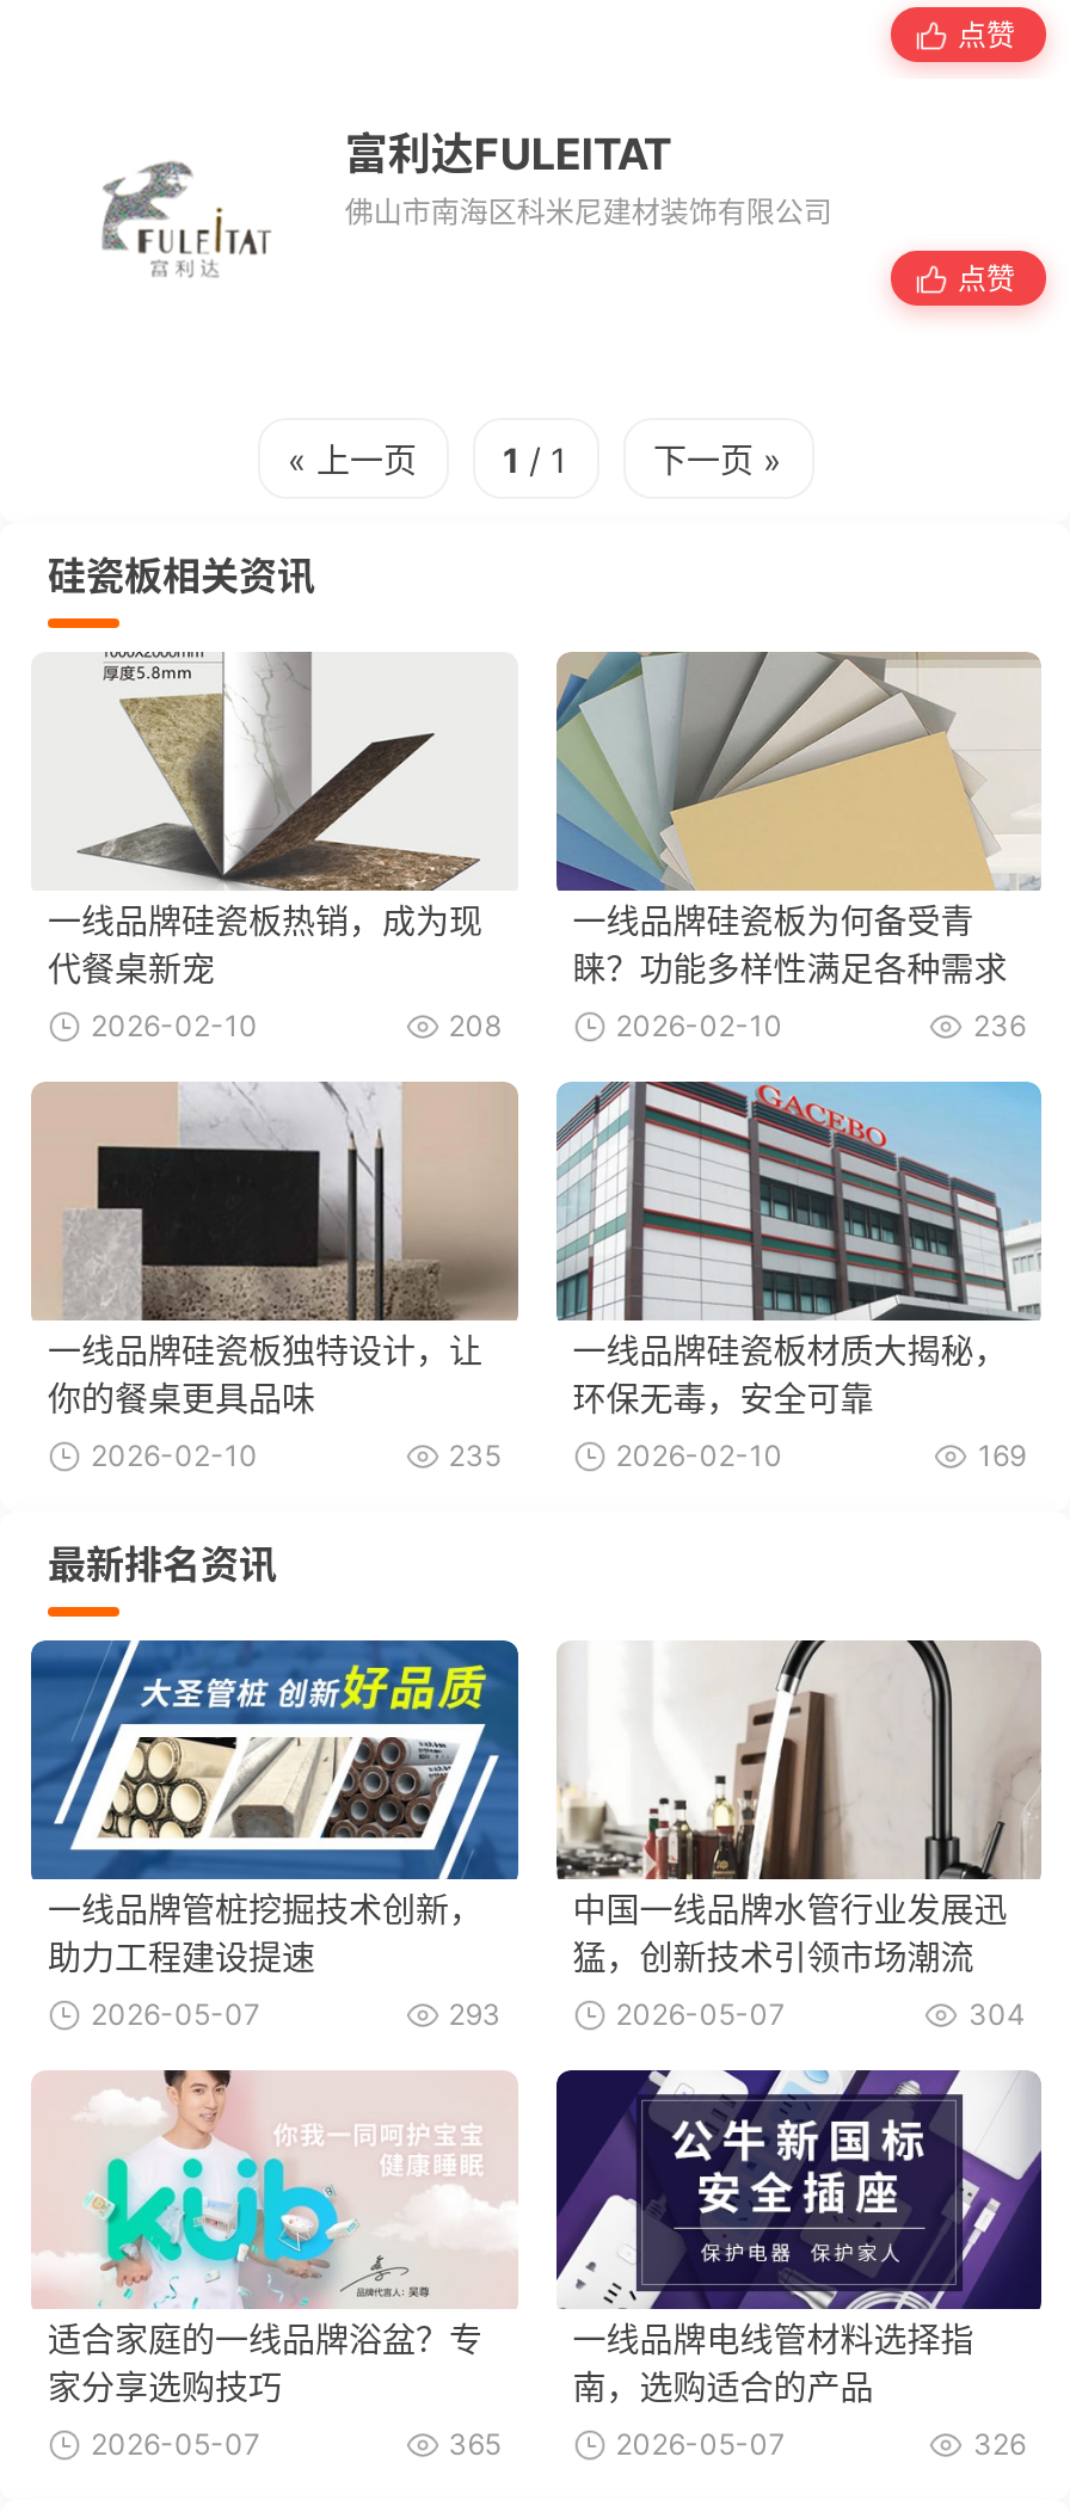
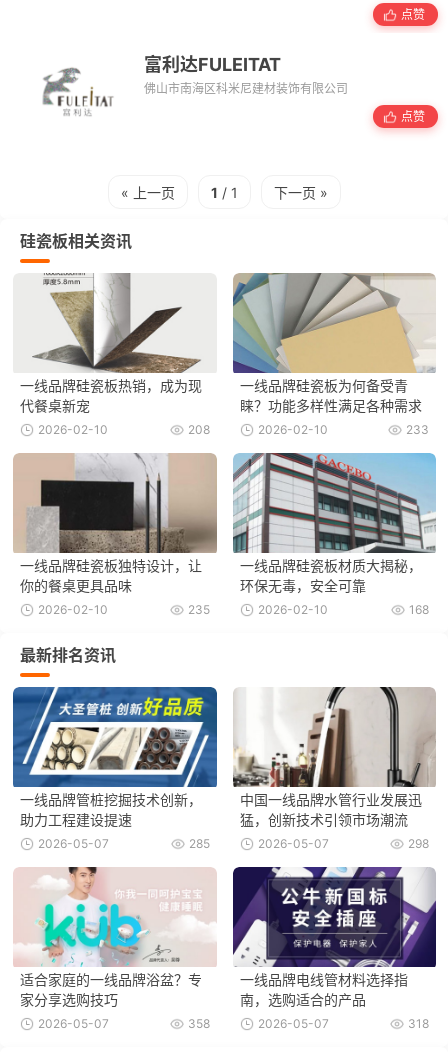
- 236
+ 233

- 169
+ 168

- 293
+ 285

- 304
+ 298

- 365
+ 358

- 326
+ 318
